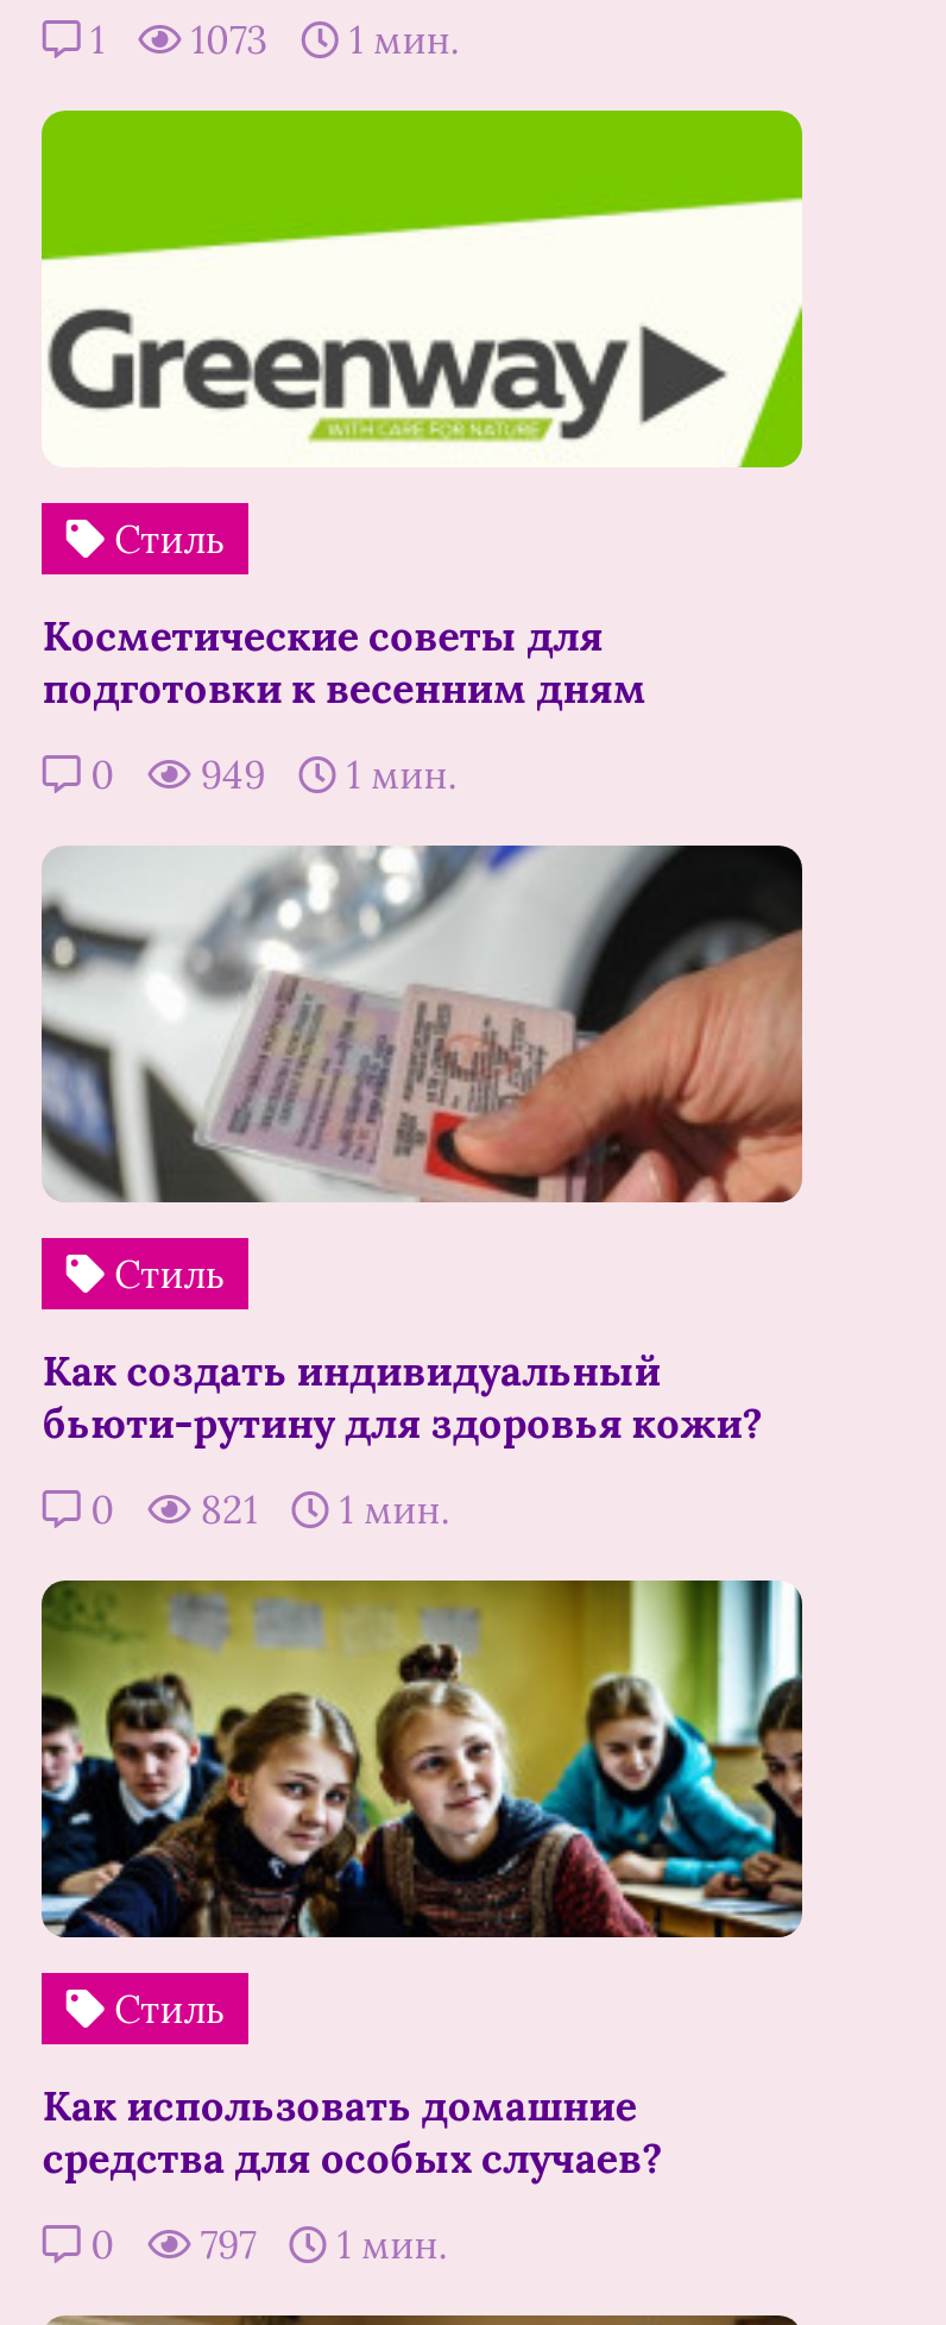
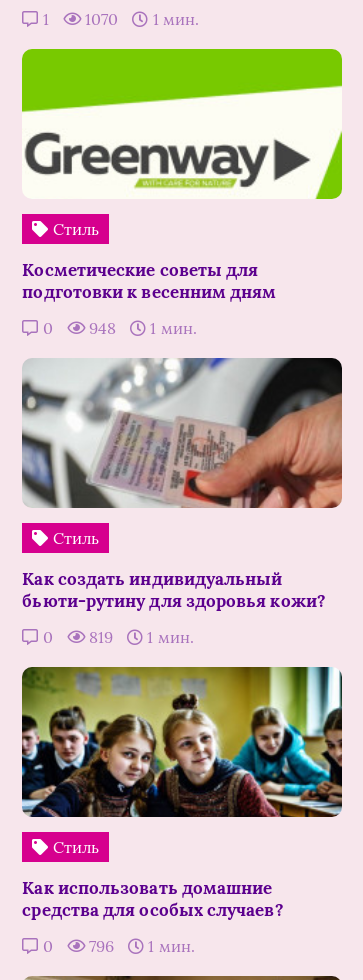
- 1 1073 1 мин.
+ 1 1070 1 мин.

- 0 949 1 мин.
+ 0 948 1 мин.

- 0 821 1 мин.
+ 0 819 1 мин.

- 0 797 1 мин.
+ 0 796 1 мин.
